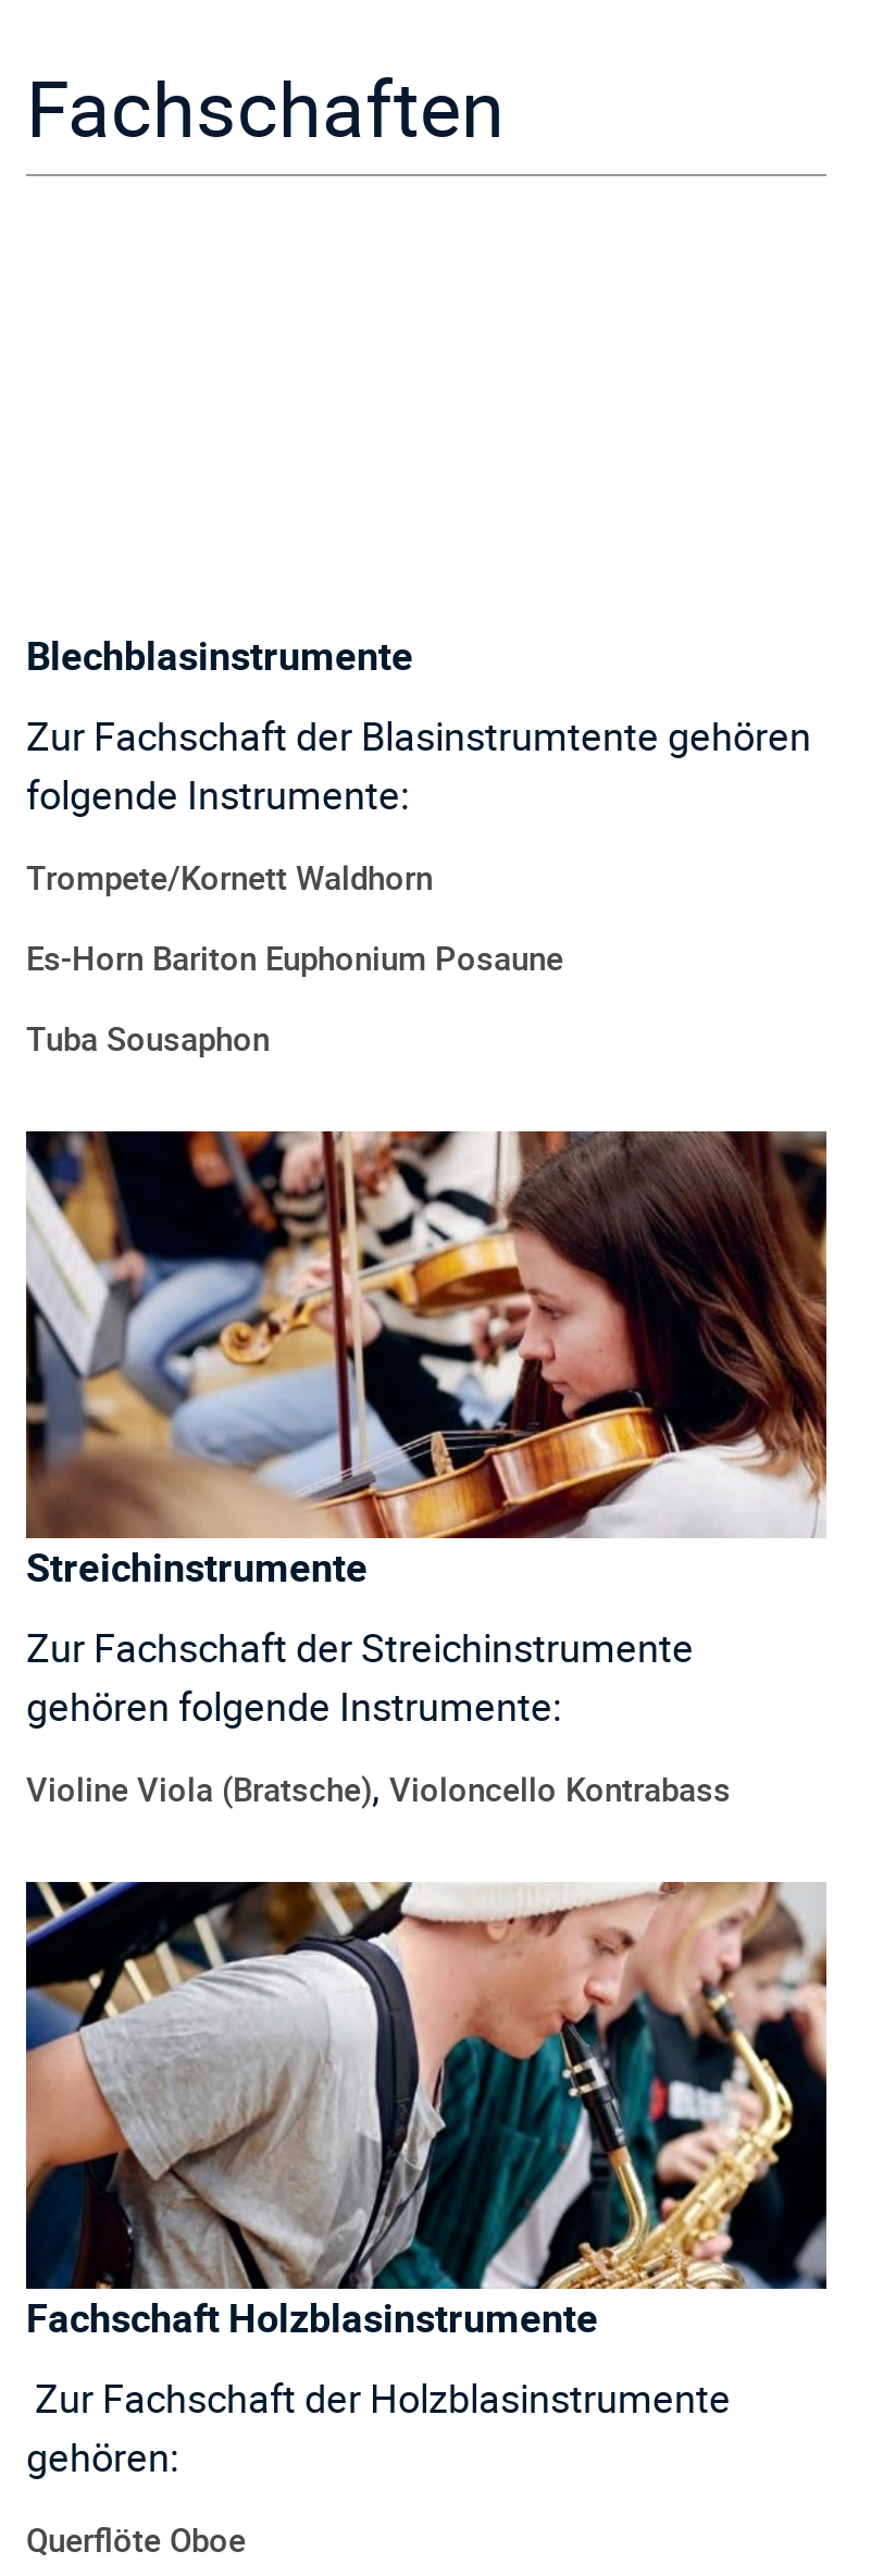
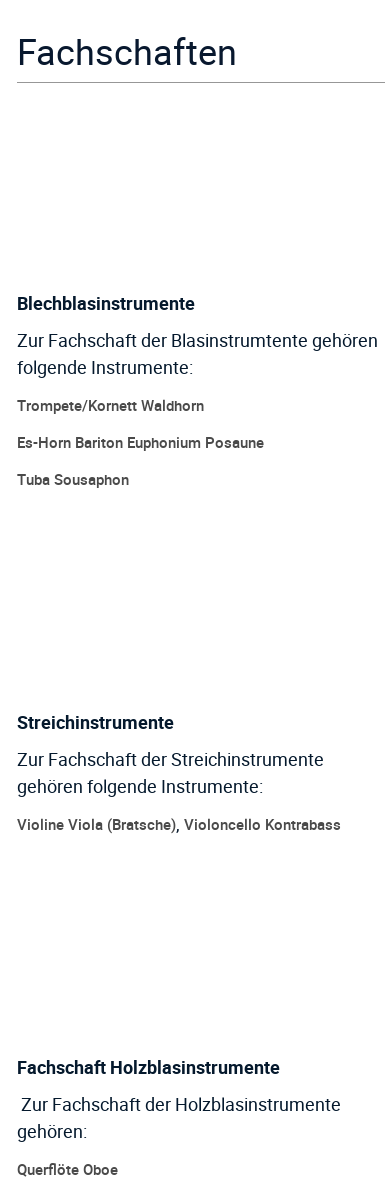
- [image]

- [image]
